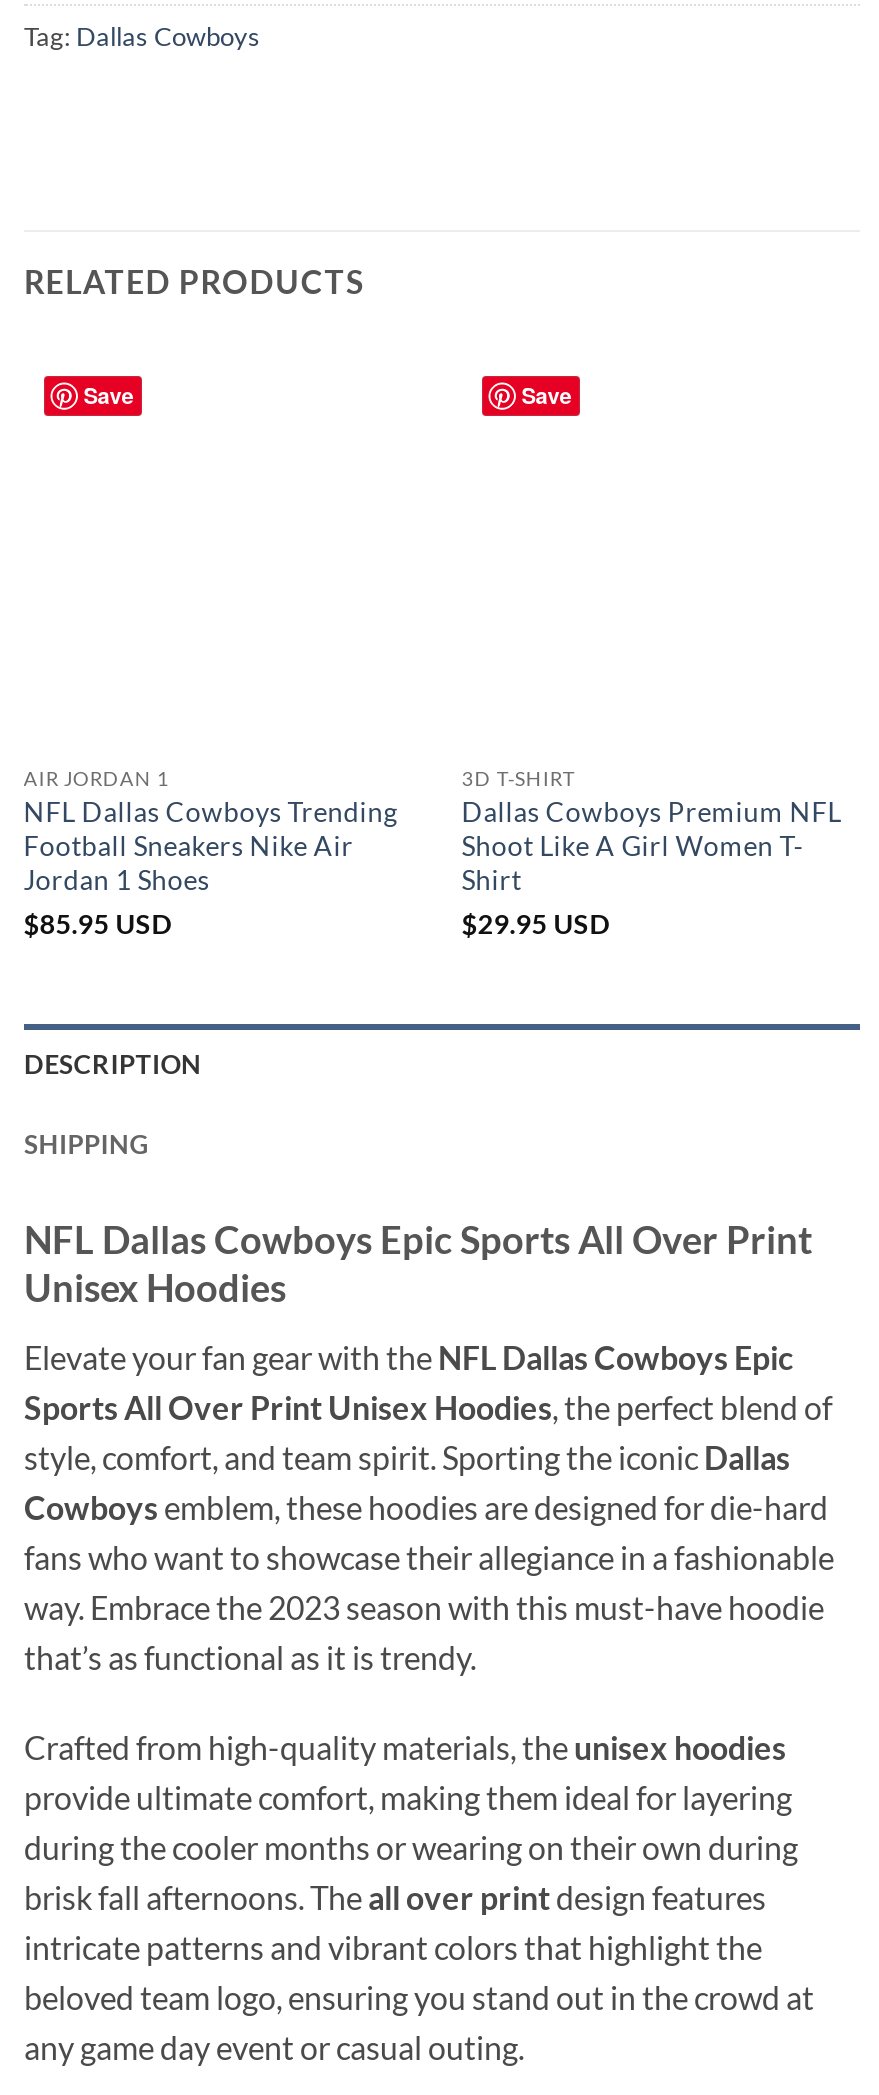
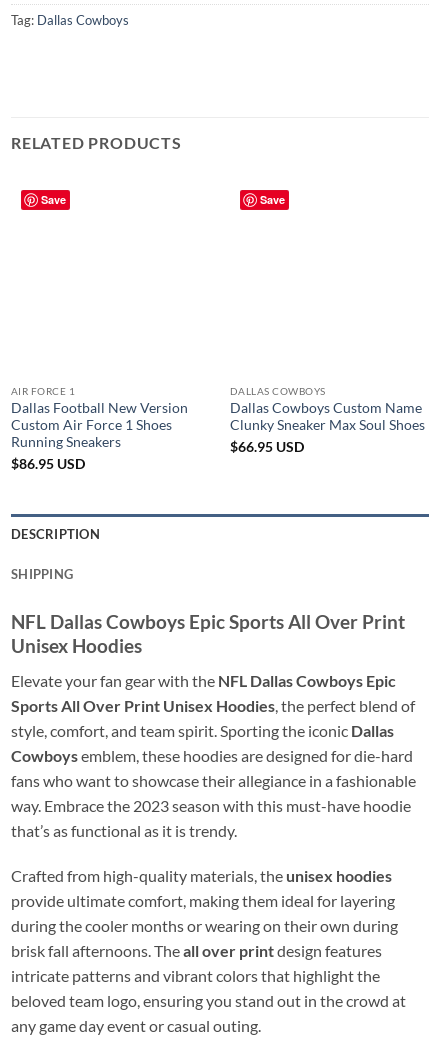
- AIR JORDAN 1
- NFL Dallas Cowboys Trending
- Football Sneakers Nike Air
- Jordan 1 Shoes
- $85.95 USD
+ AIR FORCE 1
+ Dallas Football New Version
+ Custom Air Force 1 Shoes
+ Running Sneakers
+ $86.95 USD

- 3D T-SHIRT
- Dallas Cowboys Premium NFL
- Shoot Like A Girl Women T-
- Shirt
- $29.95 USD
+ DALLAS COWBOYS
+ Dallas Cowboys Custom Name
+ Clunky Sneaker Max Soul Shoes
+ $66.95 USD
